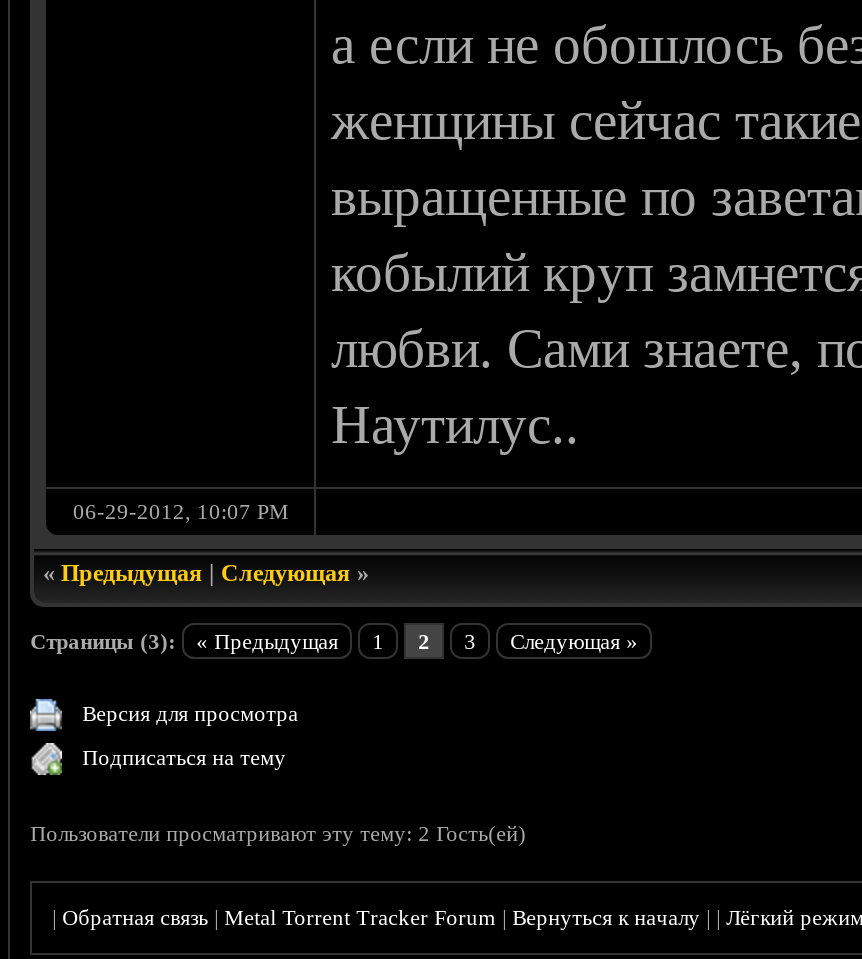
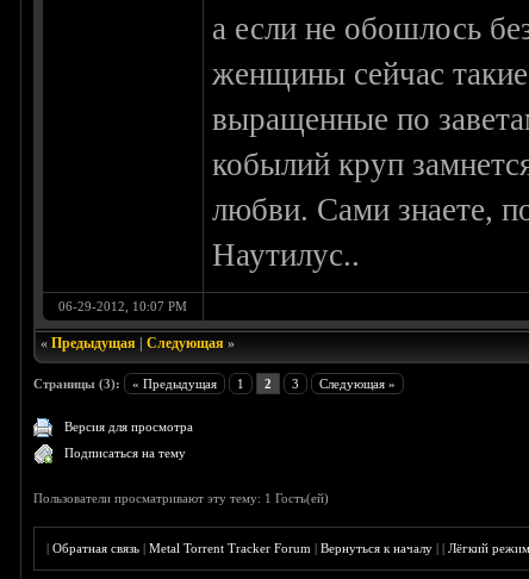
- Пользователи просматривают эту тему: 2 Гость(ей)
+ Пользователи просматривают эту тему: 1 Гость(ей)
